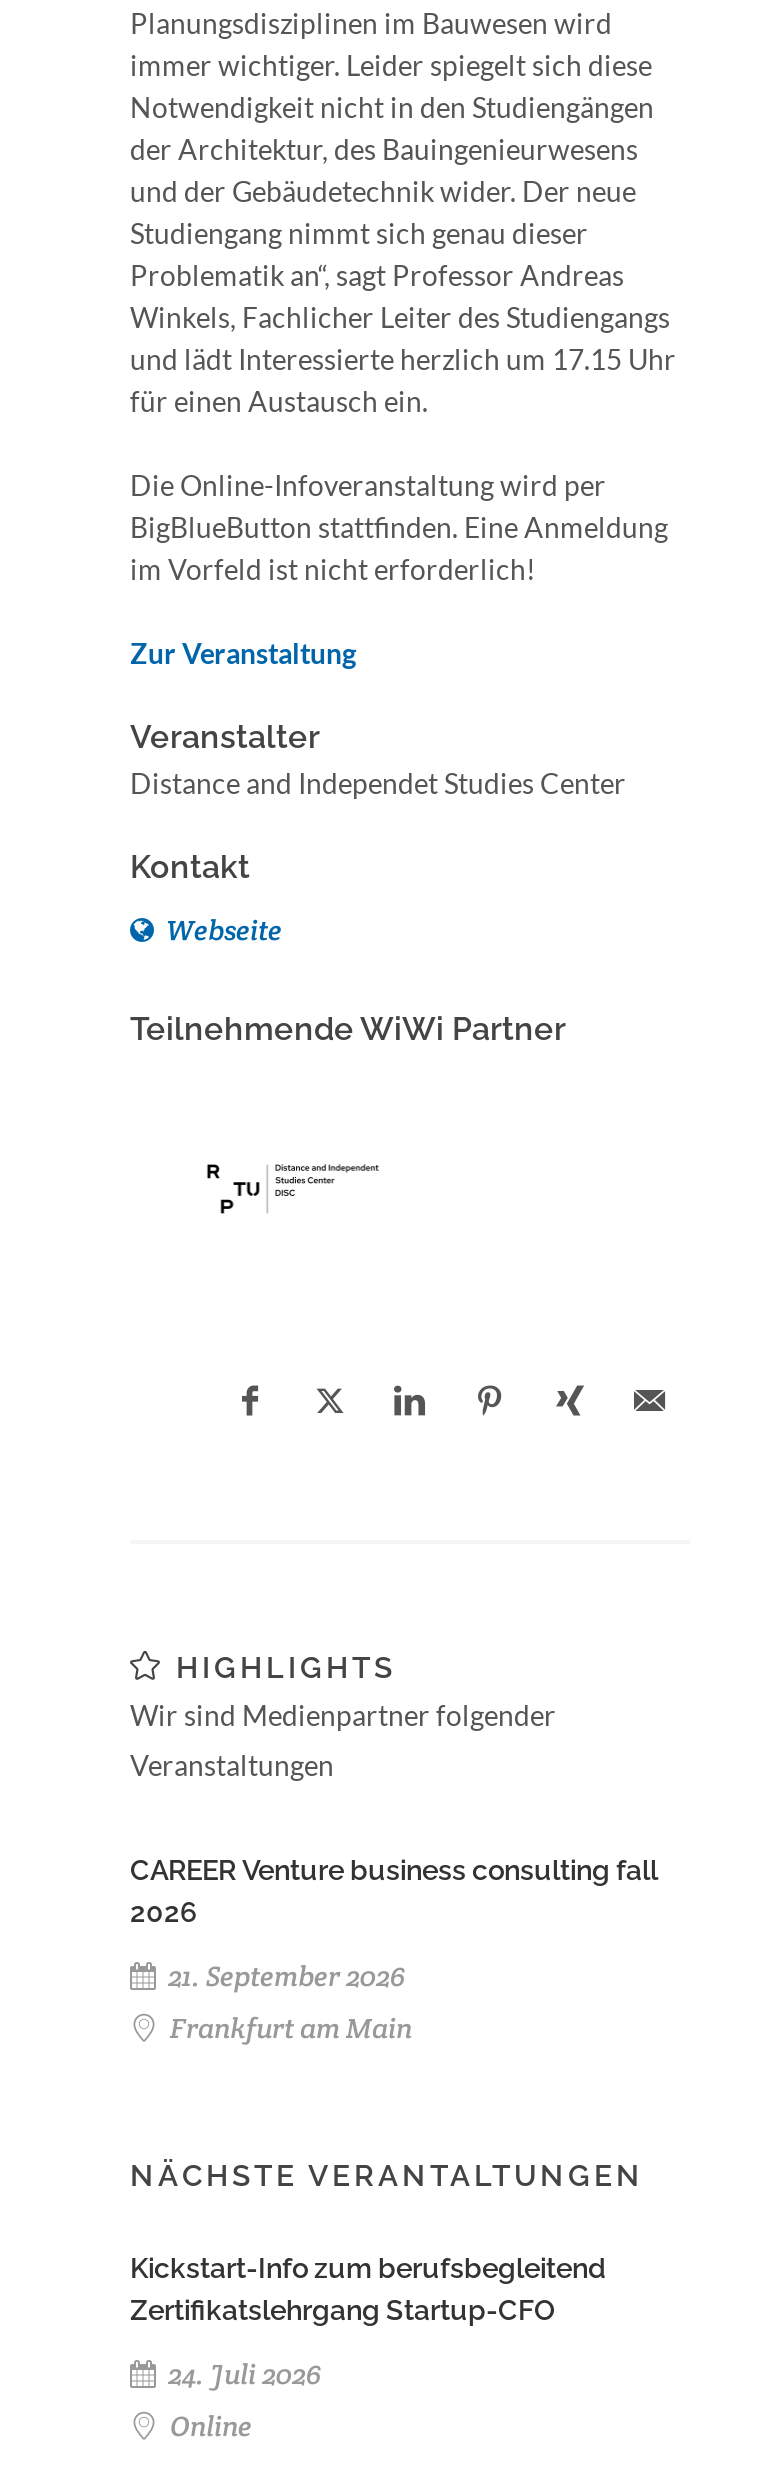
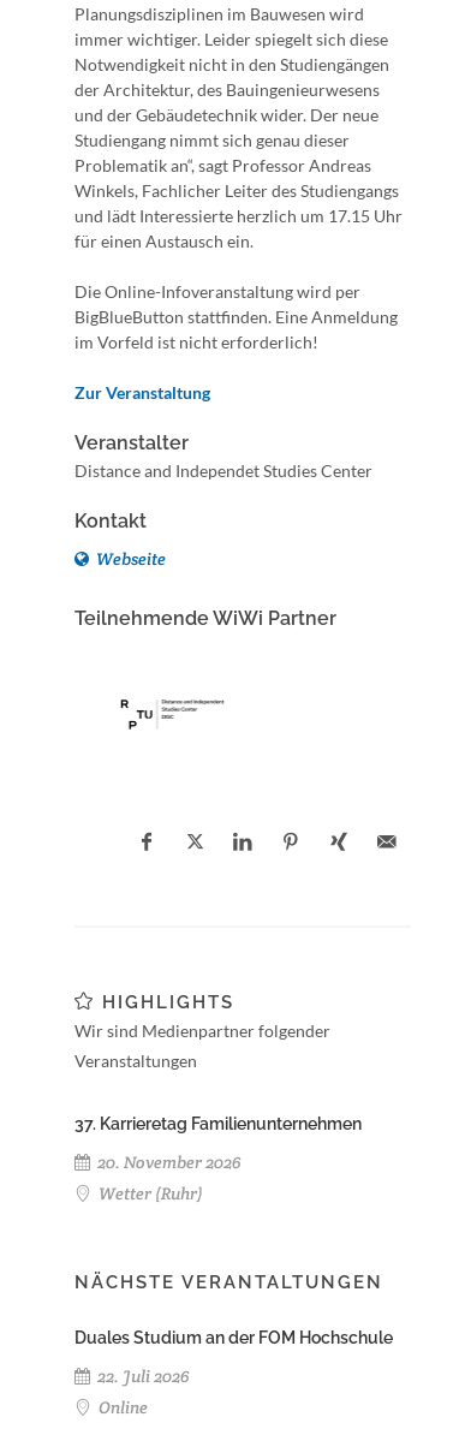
- CAREER Venture business consulting fall
- 2026
+ 37. Karrieretag Familienunternehmen

- 21. September 2026
- Frankfurt am Main
+ 20. November 2026
+ Wetter (Ruhr)

- Kickstart-Info zum berufsbegleitend
- Zertifikatslehrgang Startup-CFO
+ Duales Studium an der FOM Hochschule

- 24. Juli 2026
+ 22. Juli 2026
